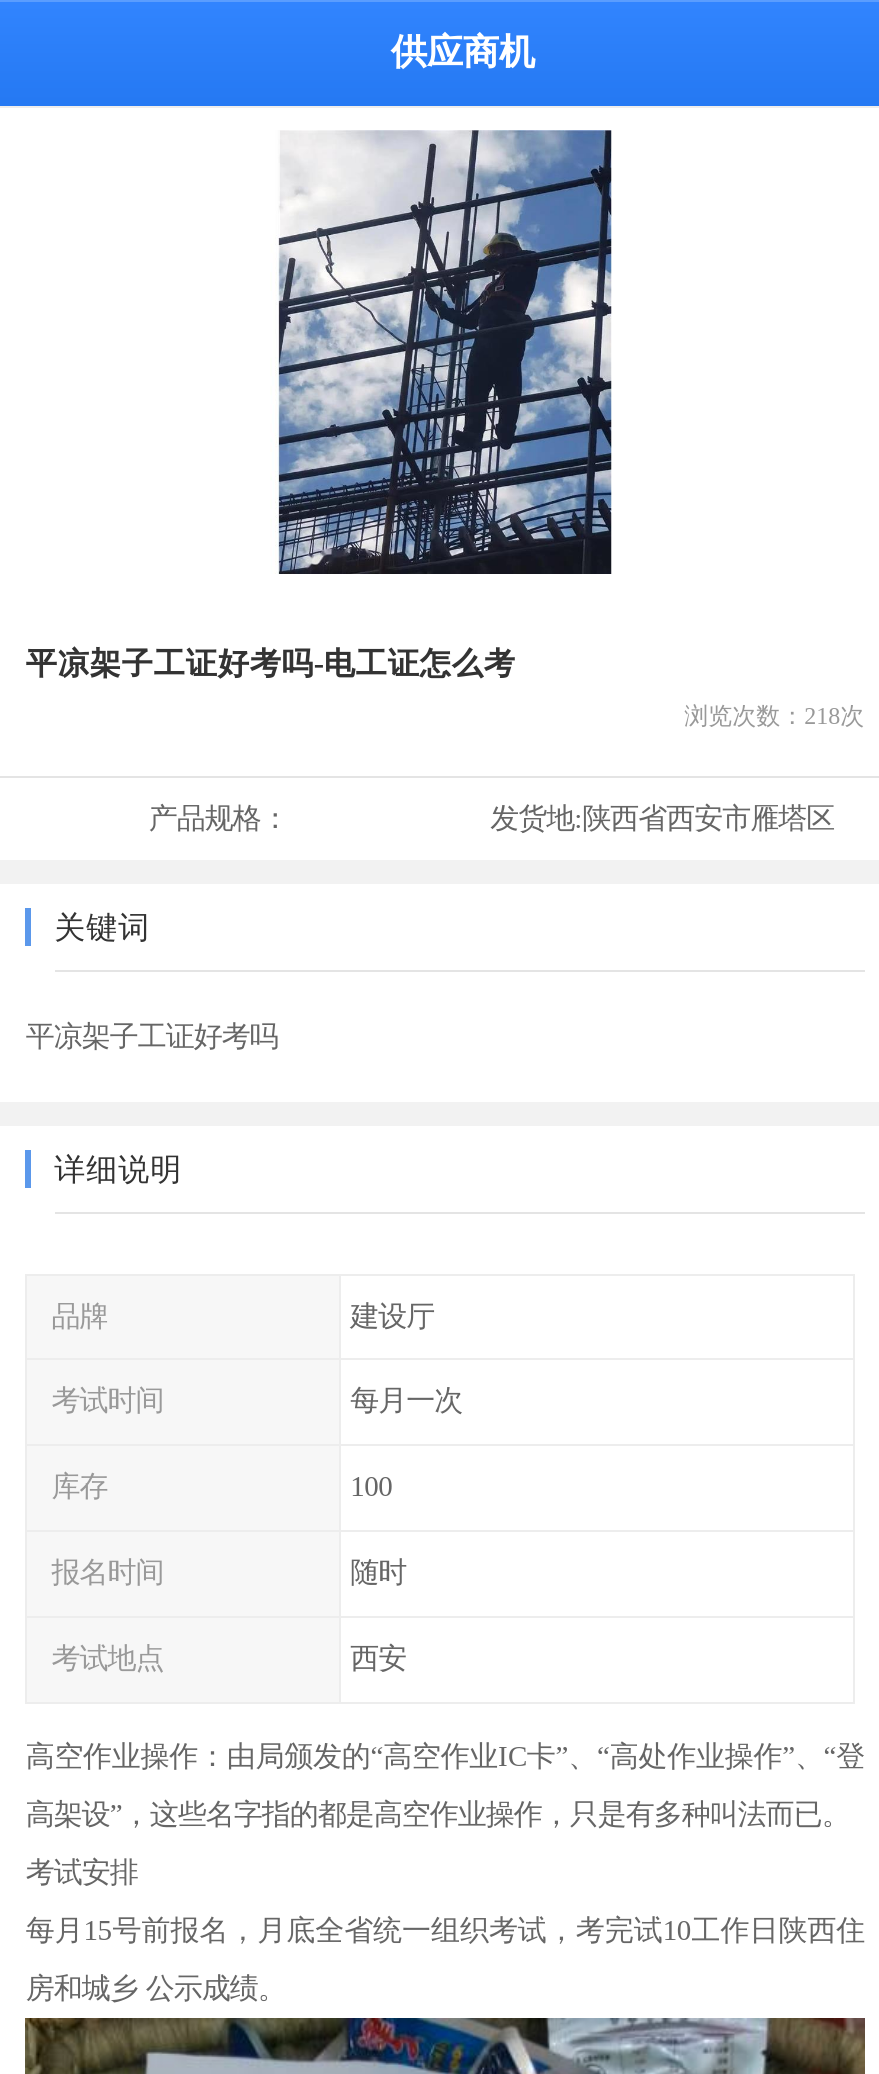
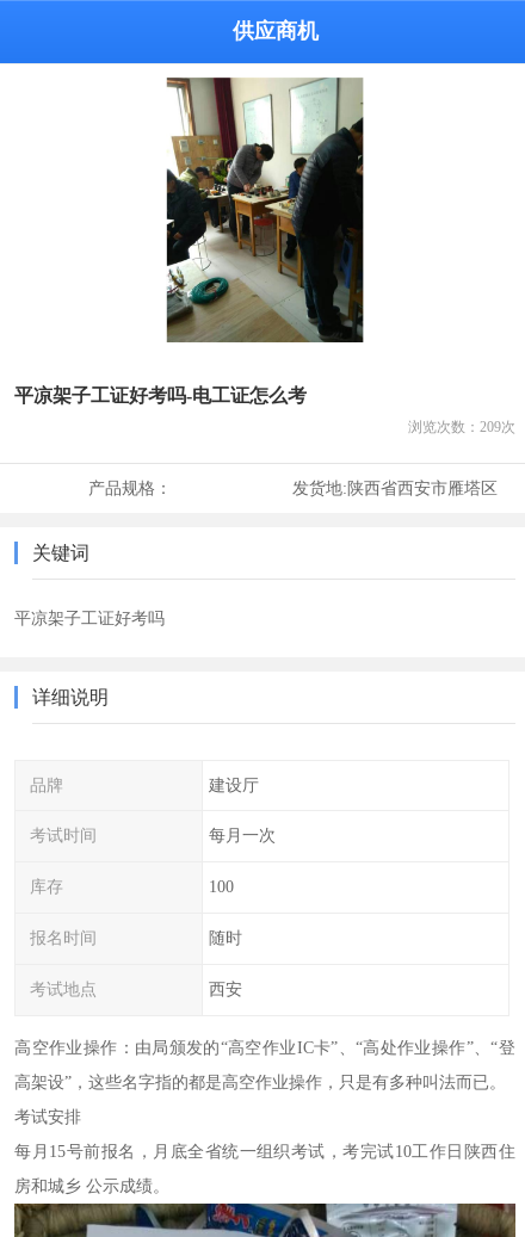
- [image]
+ [image]

- 浏览次数：218次
+ 浏览次数：209次
